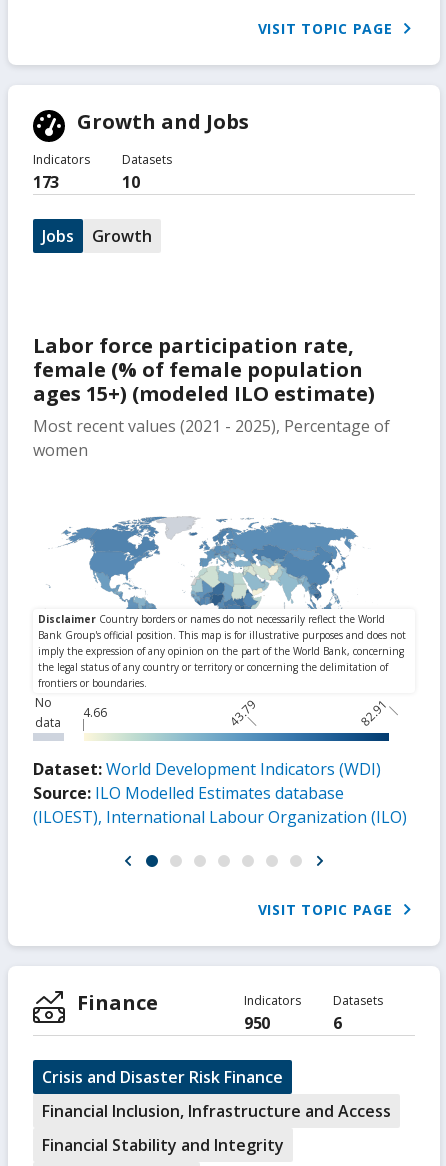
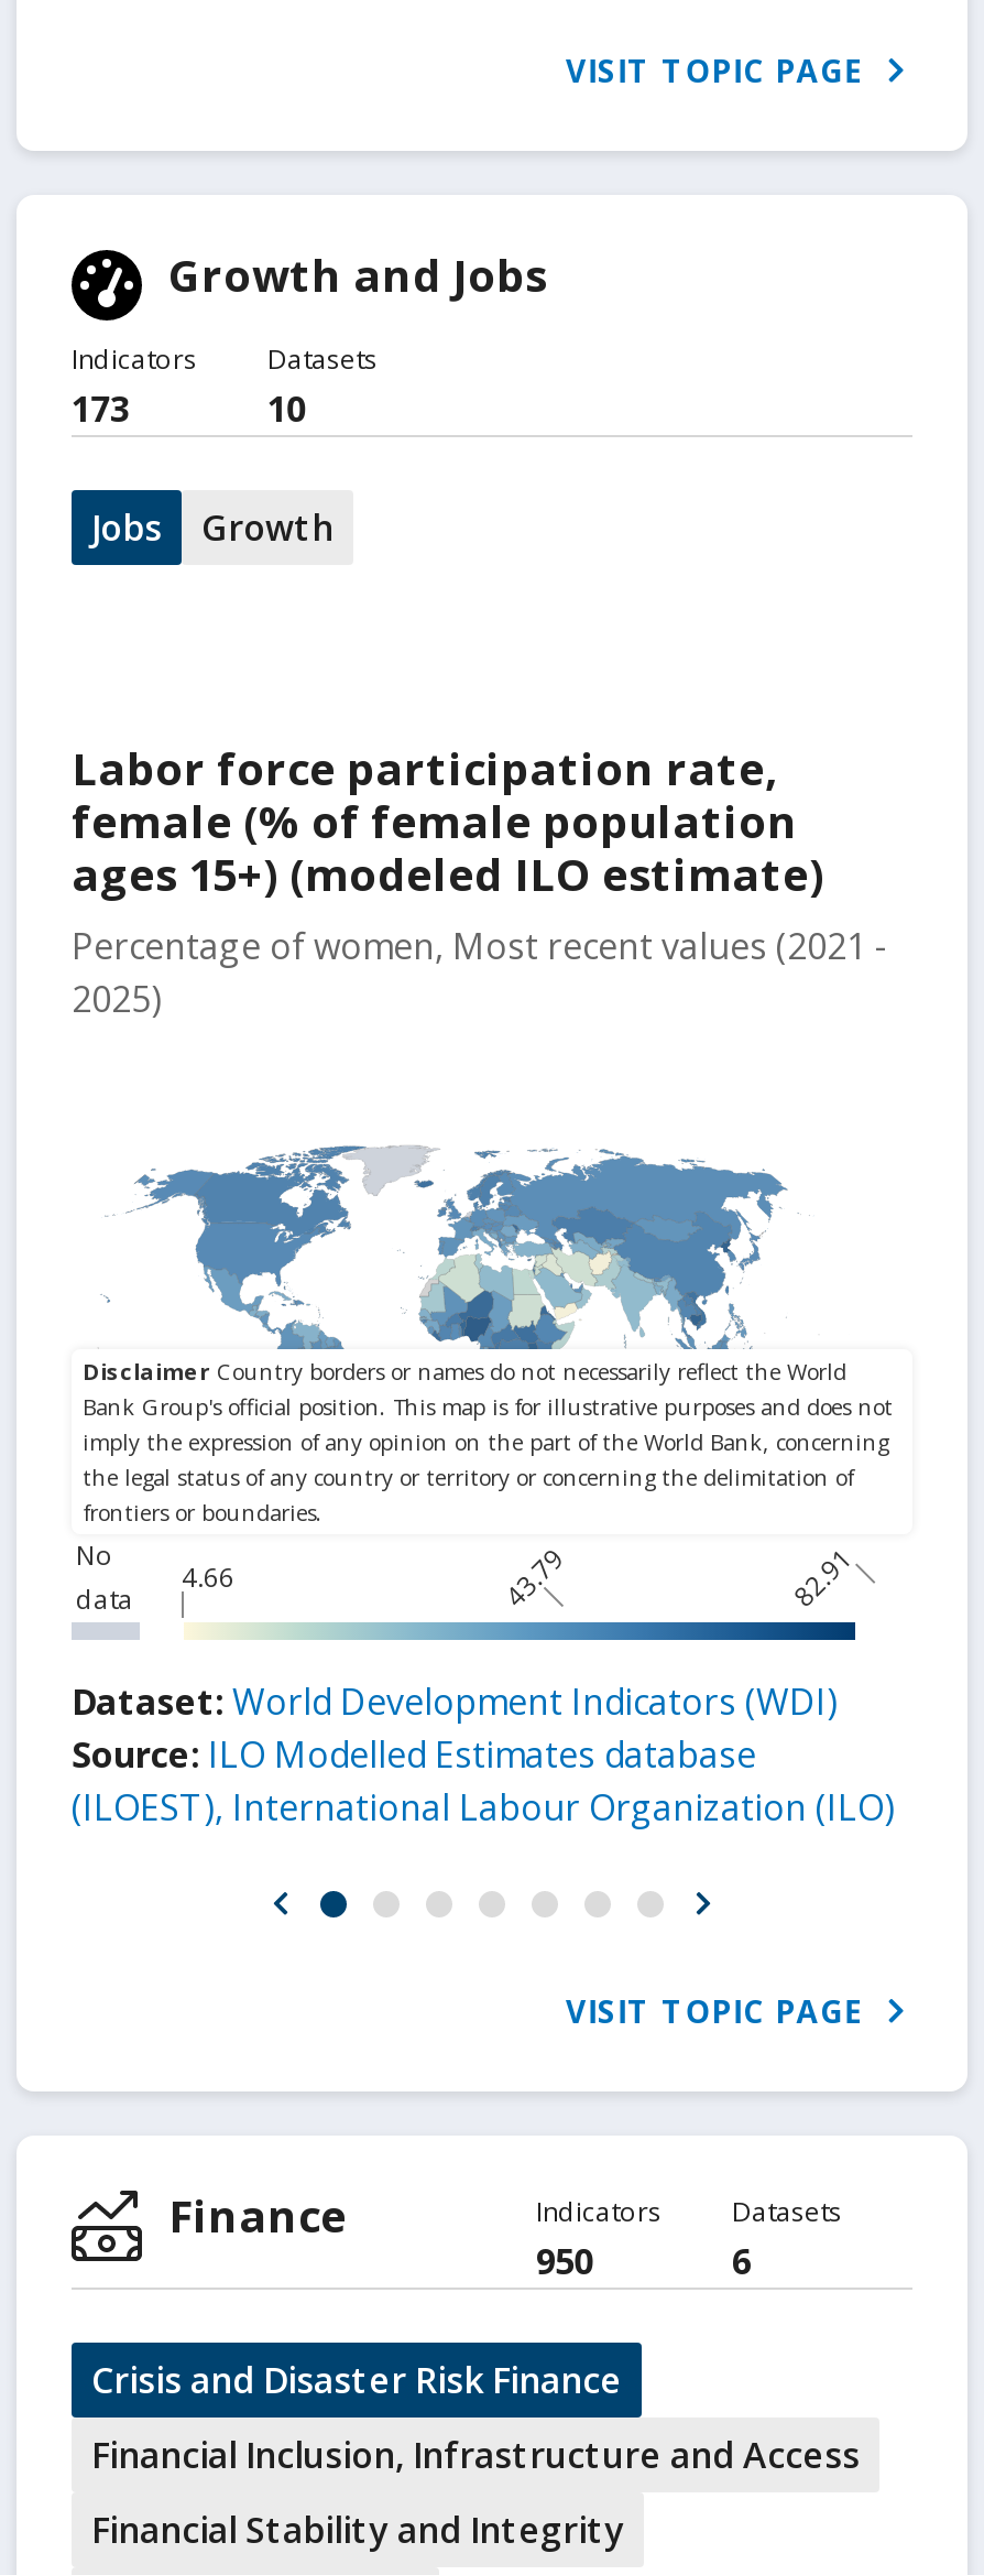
- Most recent values (2021 - 2025), Percentage of
- women
+ Percentage of women, Most recent values (2021 -
+ 2025)
